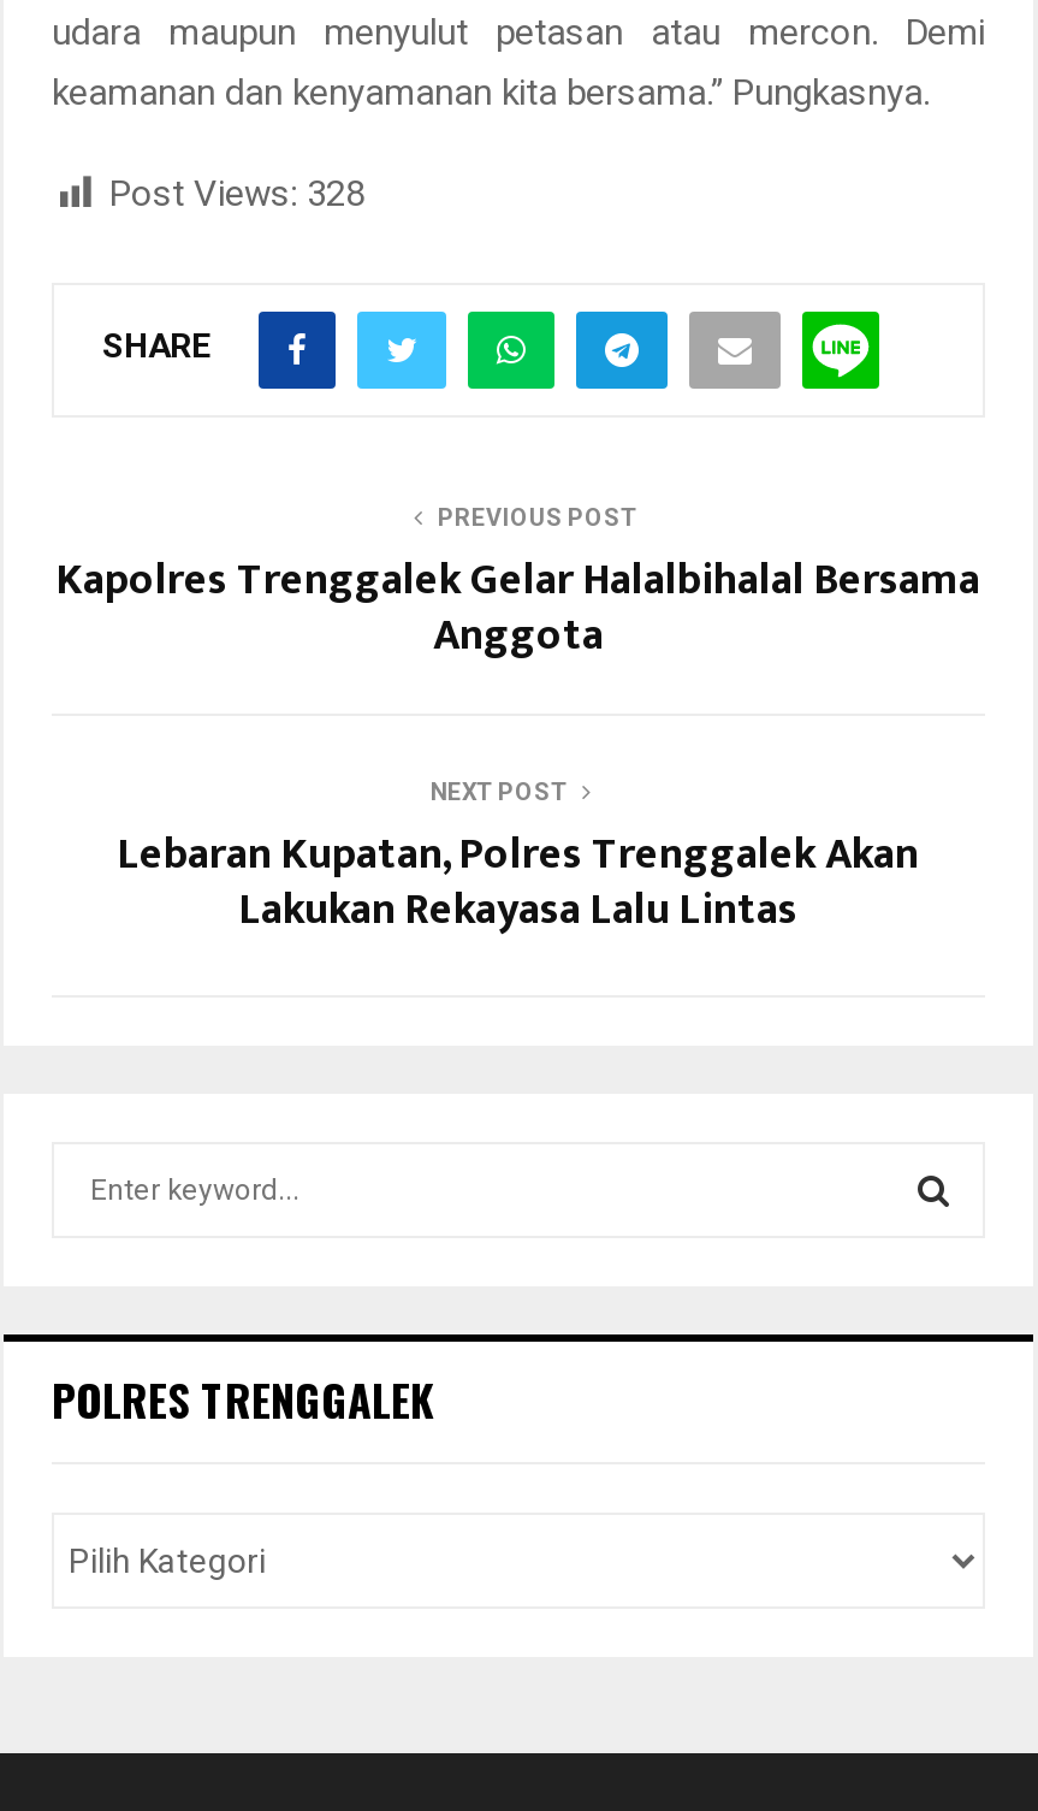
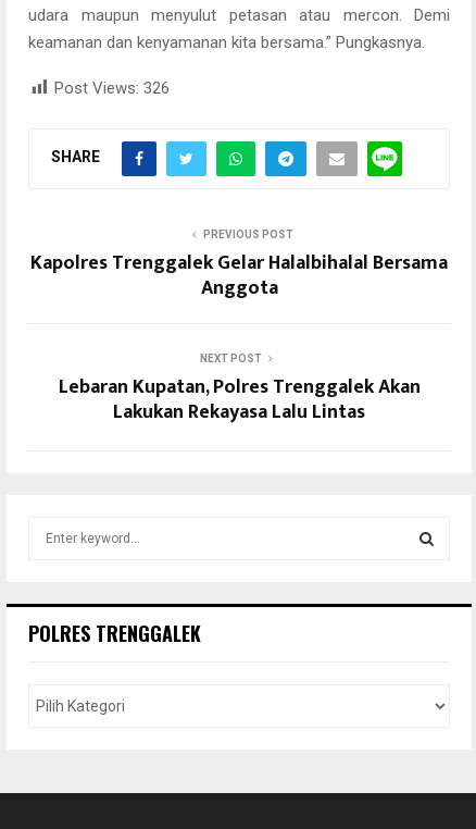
- Post Views: 328
+ Post Views: 326
